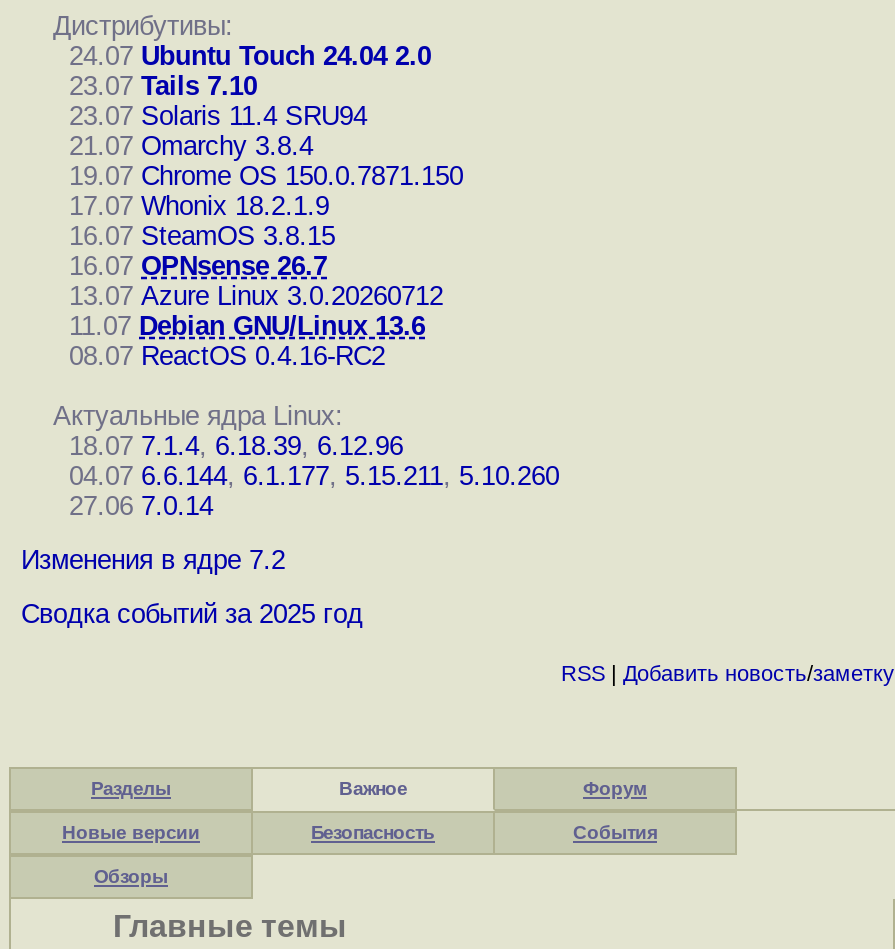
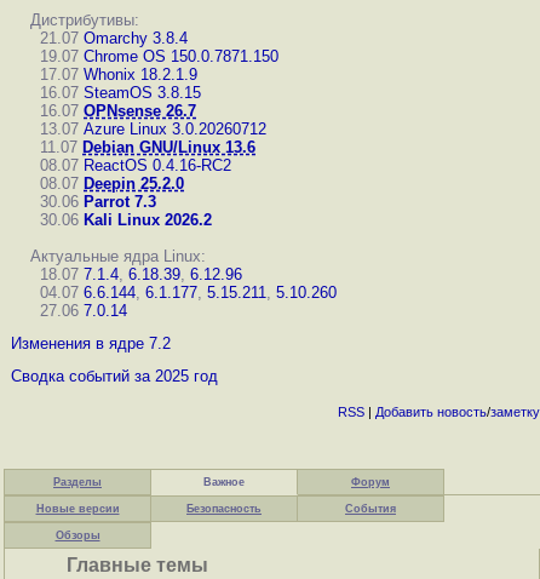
- 24.07 Ubuntu Touch 24.04 2.0
- 23.07 Tails 7.10
- 23.07 Solaris 11.4 SRU94

moved up: 21.07 Omarchy 3.8.4 | 19.07 Chrome OS 150.0.7871.150 | 17.07 Whonix 18.2.1.9 | 16.07 SteamOS 3.8.15 | 16.07 OPNsense 26.7 | 13.07 Azure Linux 3.0.20260712 | 11.07 Debian GNU/Linux 13.6 | 08.07 ReactOS 0.4.16-RC2

+ 08.07 Deepin 25.2.0
+ 30.06 Parrot 7.3
+ 30.06 Kali Linux 2026.2
